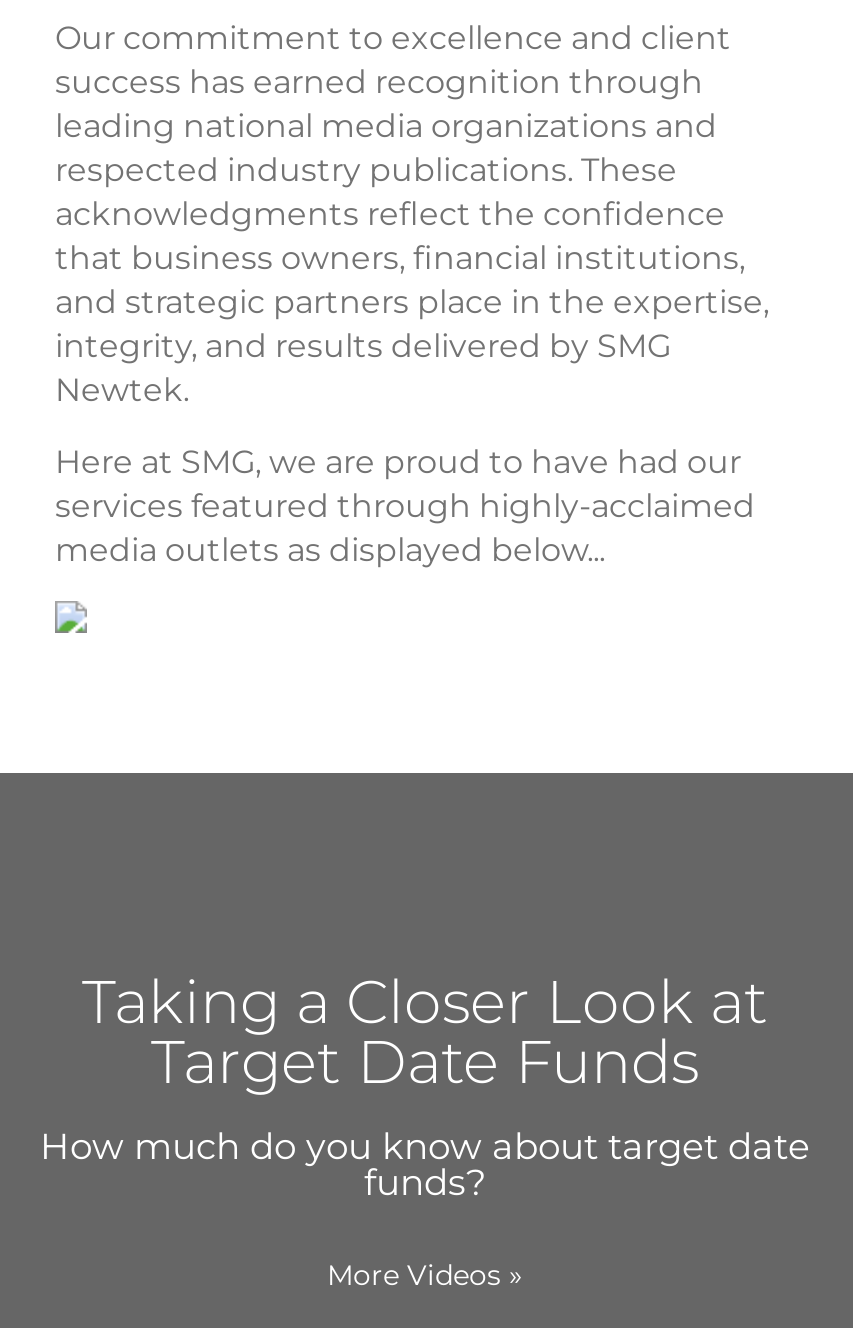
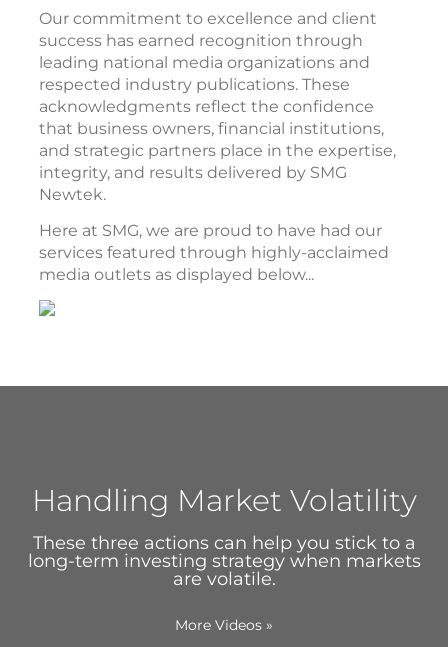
- Taking a Closer Look at
- Target Date Funds
- How much do you know about target date
- funds?
+ Handling Market Volatility
+ These three actions can help you stick to a
+ long-term investing strategy when markets
+ are volatile.
